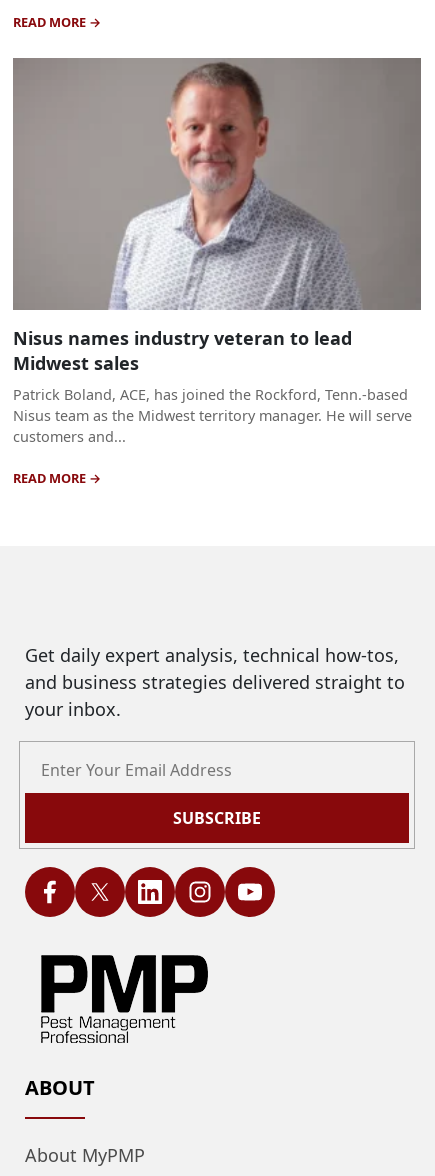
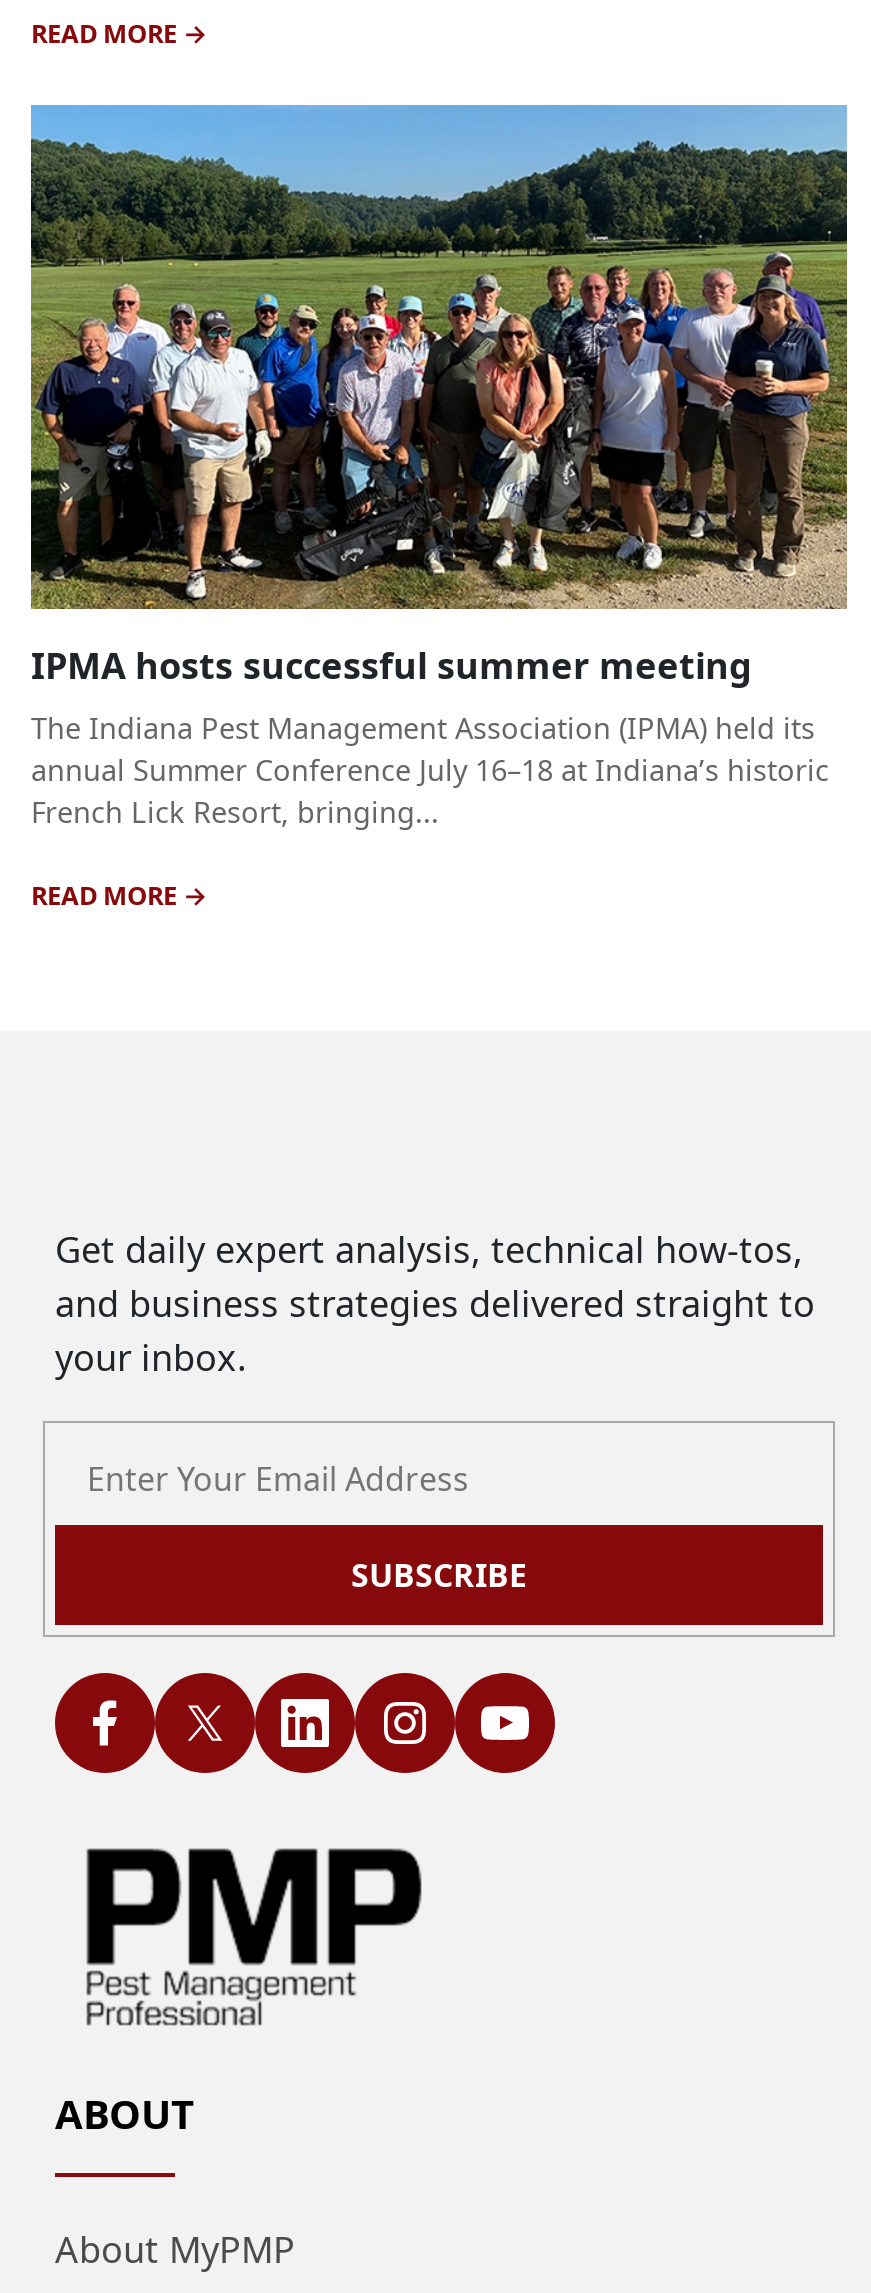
- [image]
- Nisus names industry veteran to lead
- Midwest sales
- Patrick Boland, ACE, has joined the Rockford, Tenn.-based
- Nisus team as the Midwest territory manager. He will serve
- customers and...
+ [image]
+ IPMA hosts successful summer meeting
+ The Indiana Pest Management Association (IPMA) held its
+ annual Summer Conference July 16–18 at Indiana’s historic
+ French Lick Resort, bringing...
